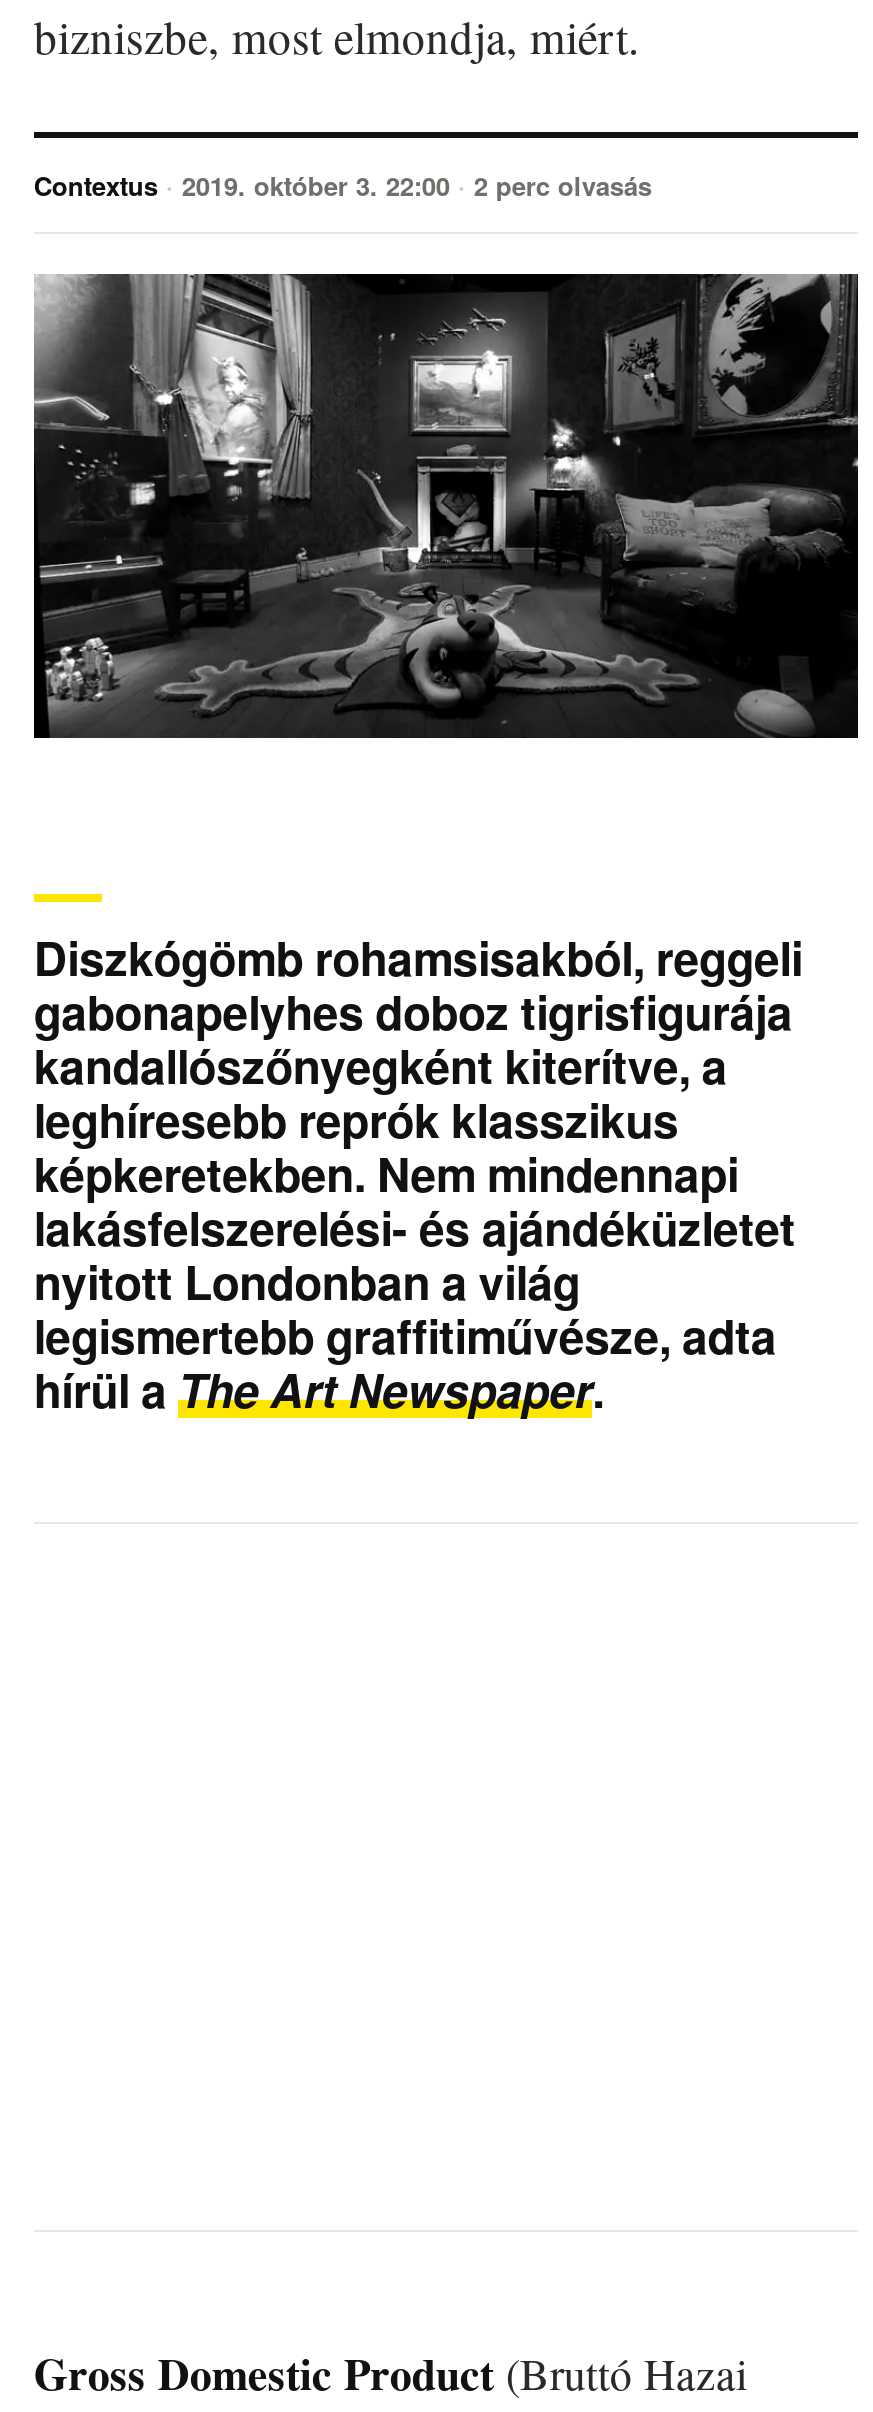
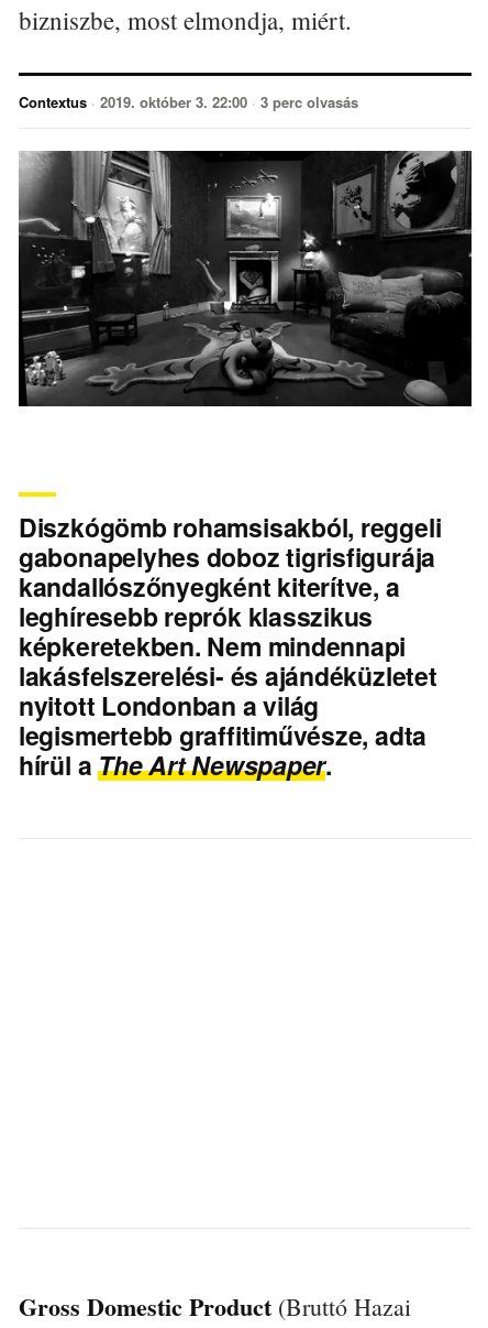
- Contextus · 2019. október 3. 22:00 · 2 perc olvasás
+ Contextus · 2019. október 3. 22:00 · 3 perc olvasás
